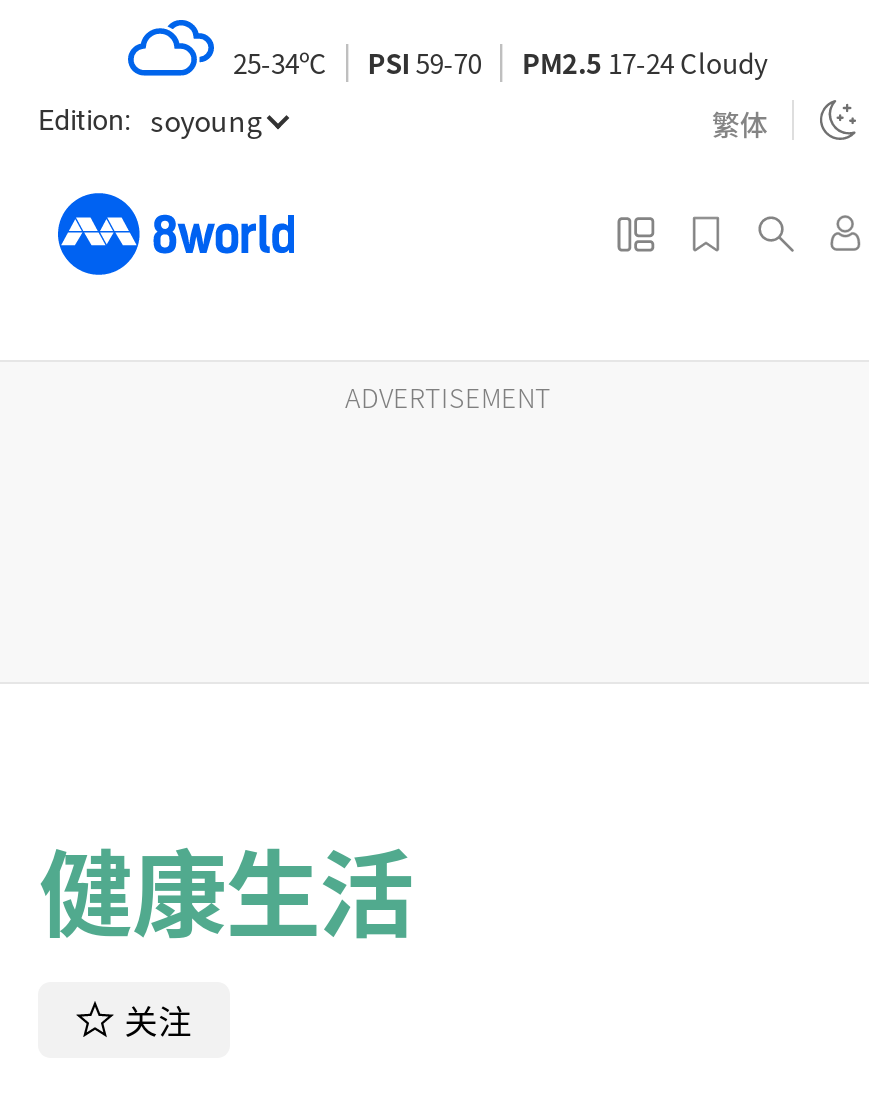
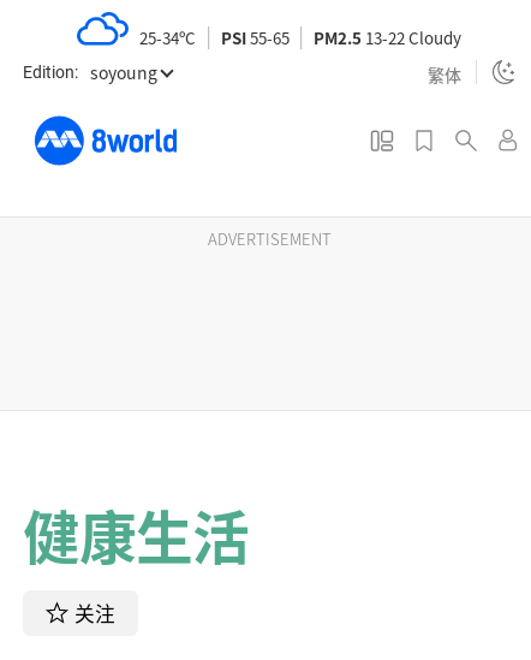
- PSI 59-70
+ PSI 55-65

- PM2.5 17-24 Cloudy
+ PM2.5 13-22 Cloudy
